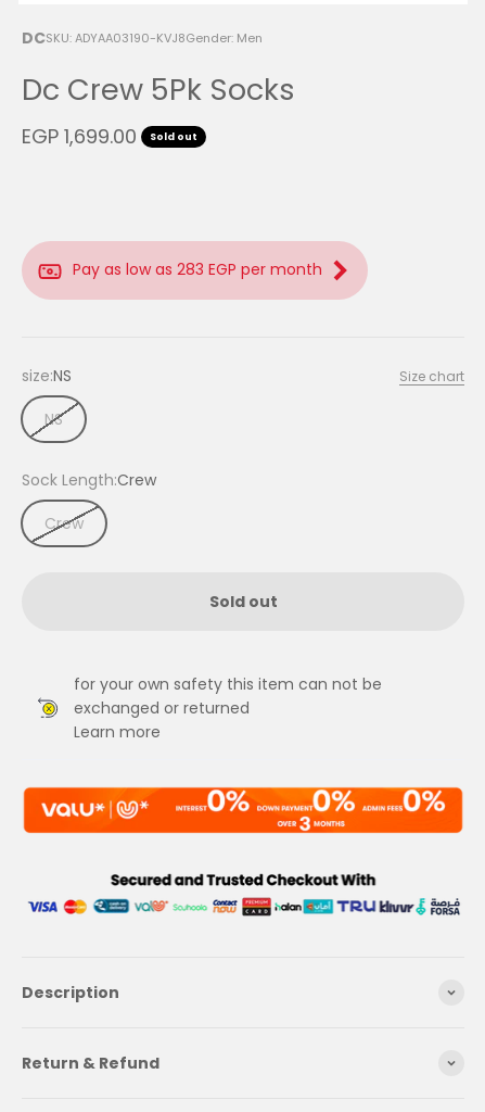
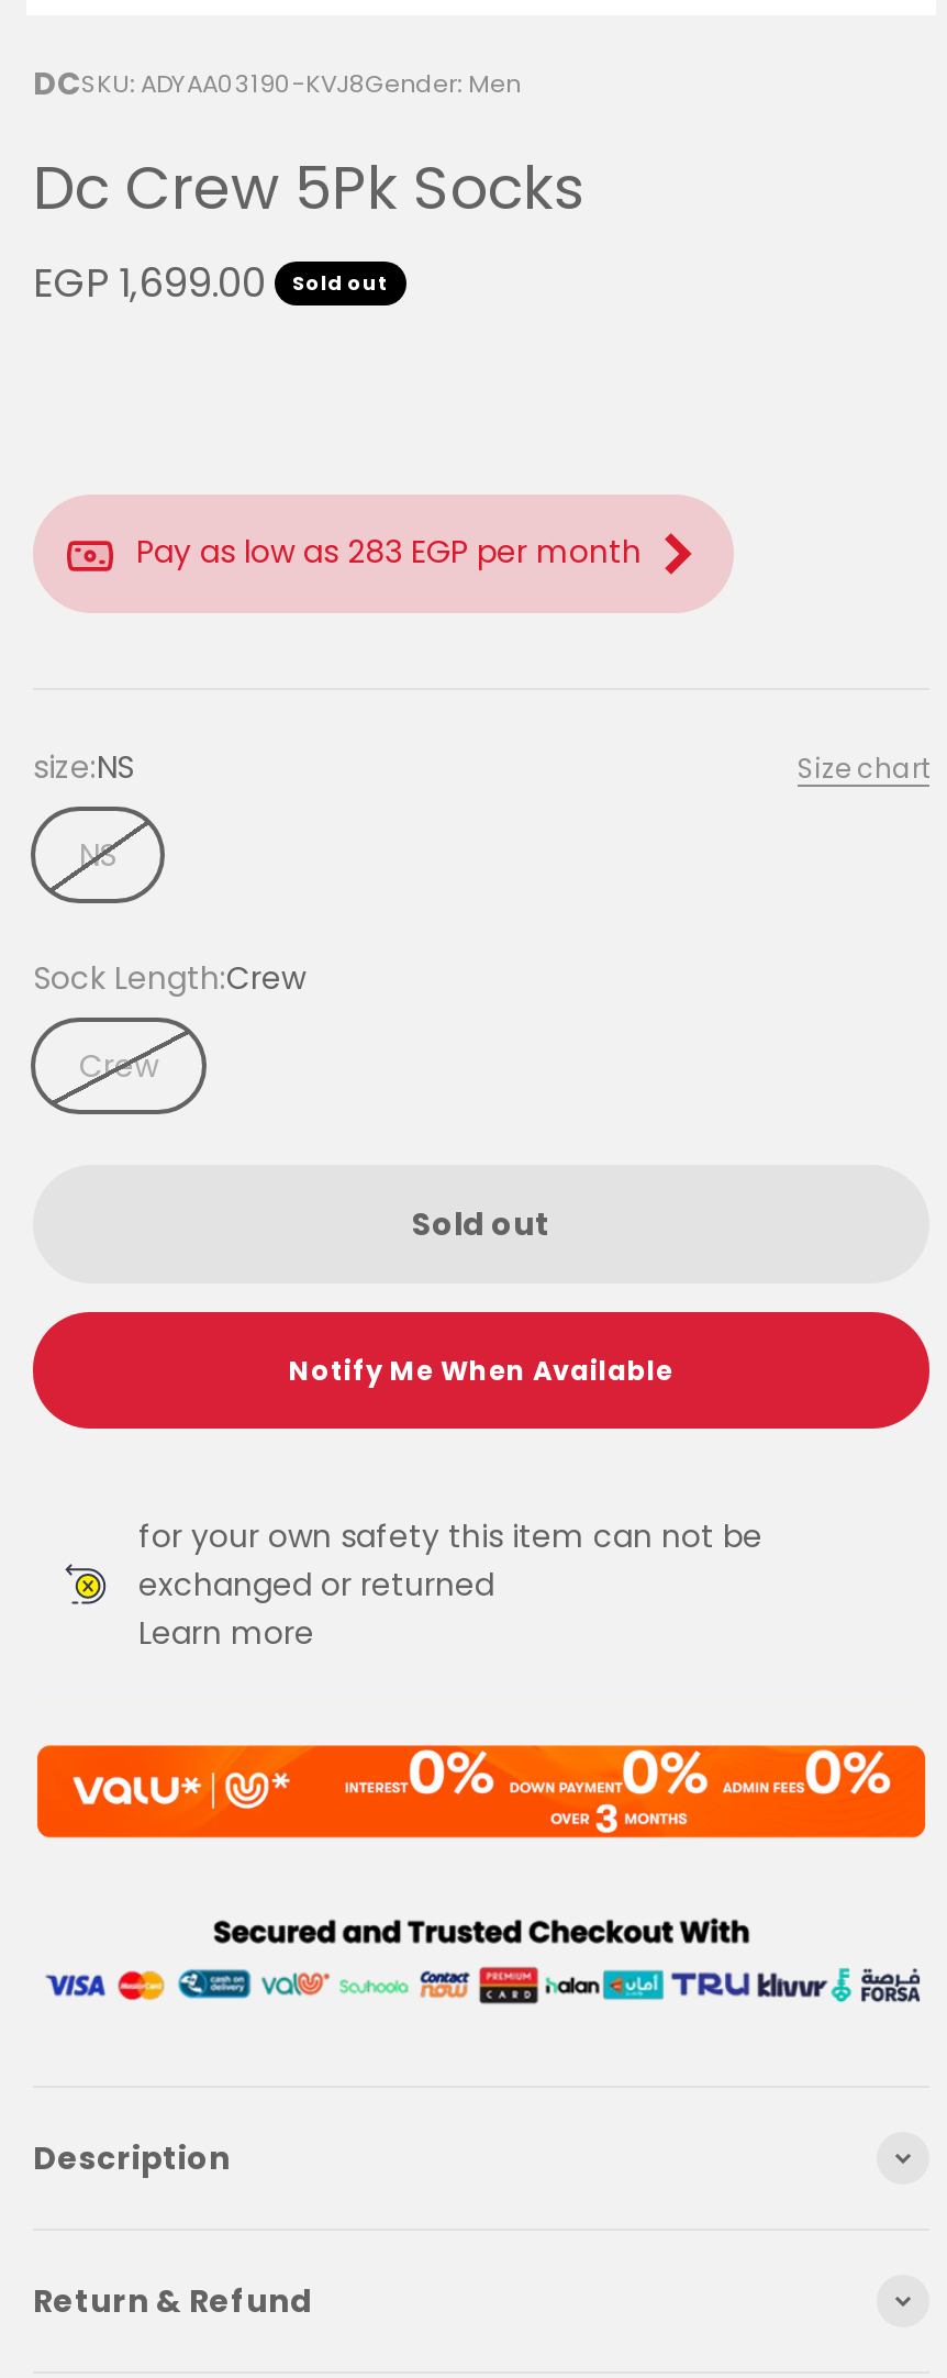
+ Notify Me When Available
